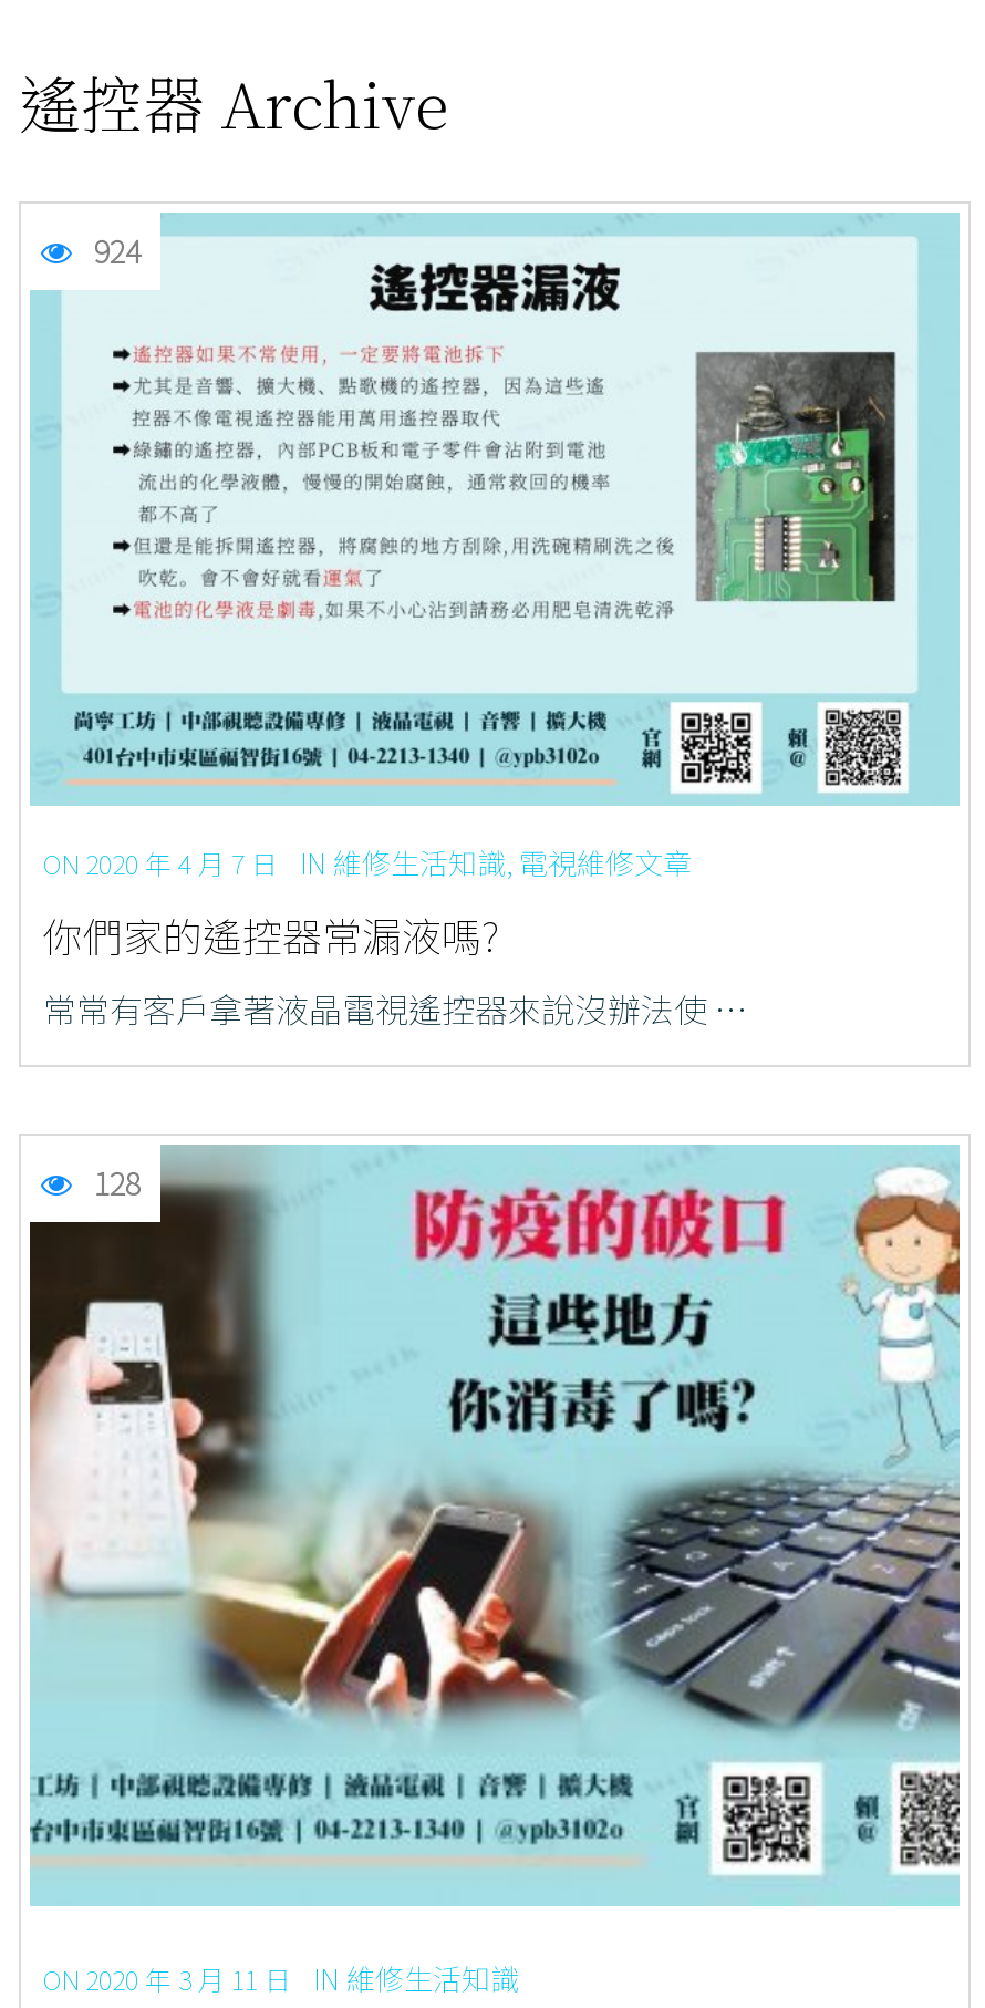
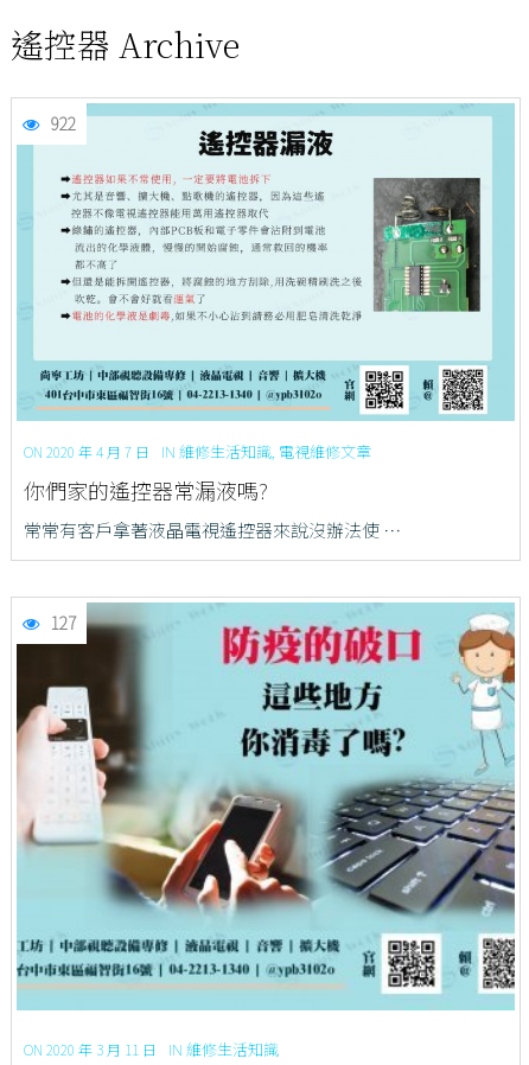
- 924
+ 922

- 128
+ 127
